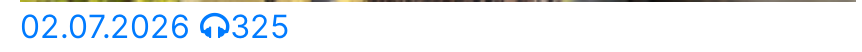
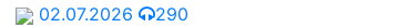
- 02.07.2026 325
+ 02.07.2026 290
